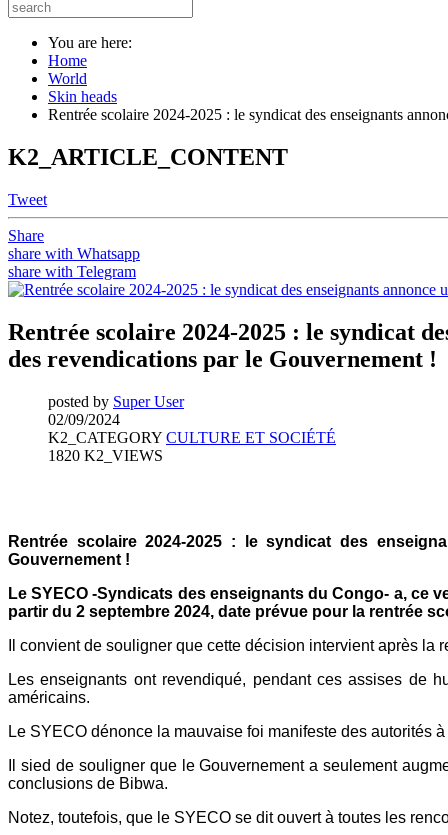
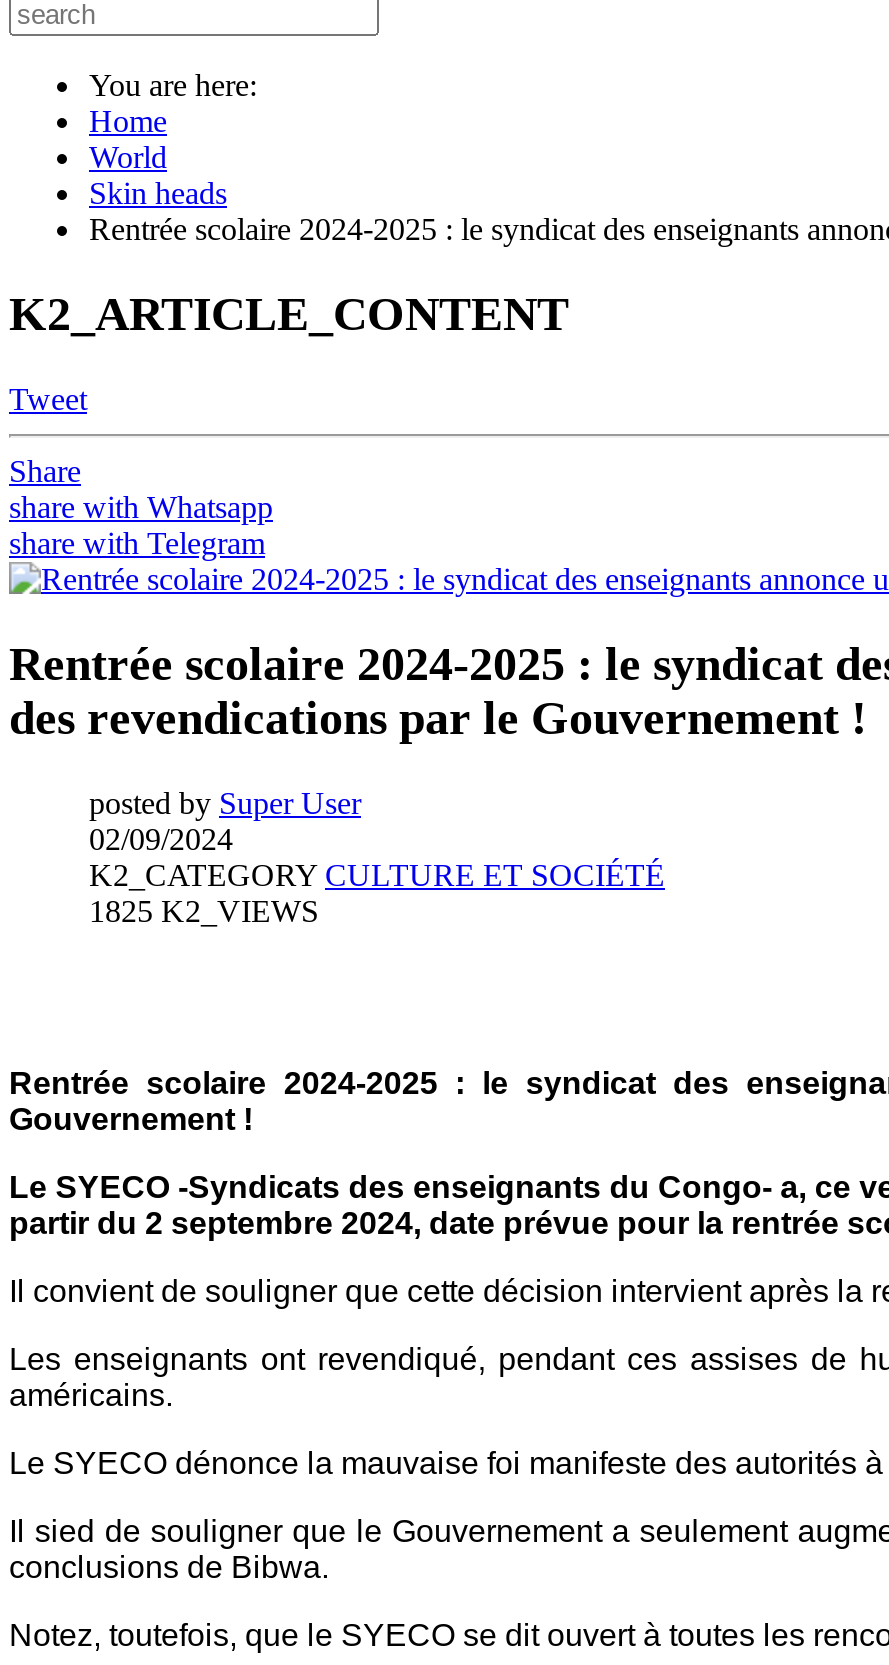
- 1820 K2_VIEWS
+ 1825 K2_VIEWS
